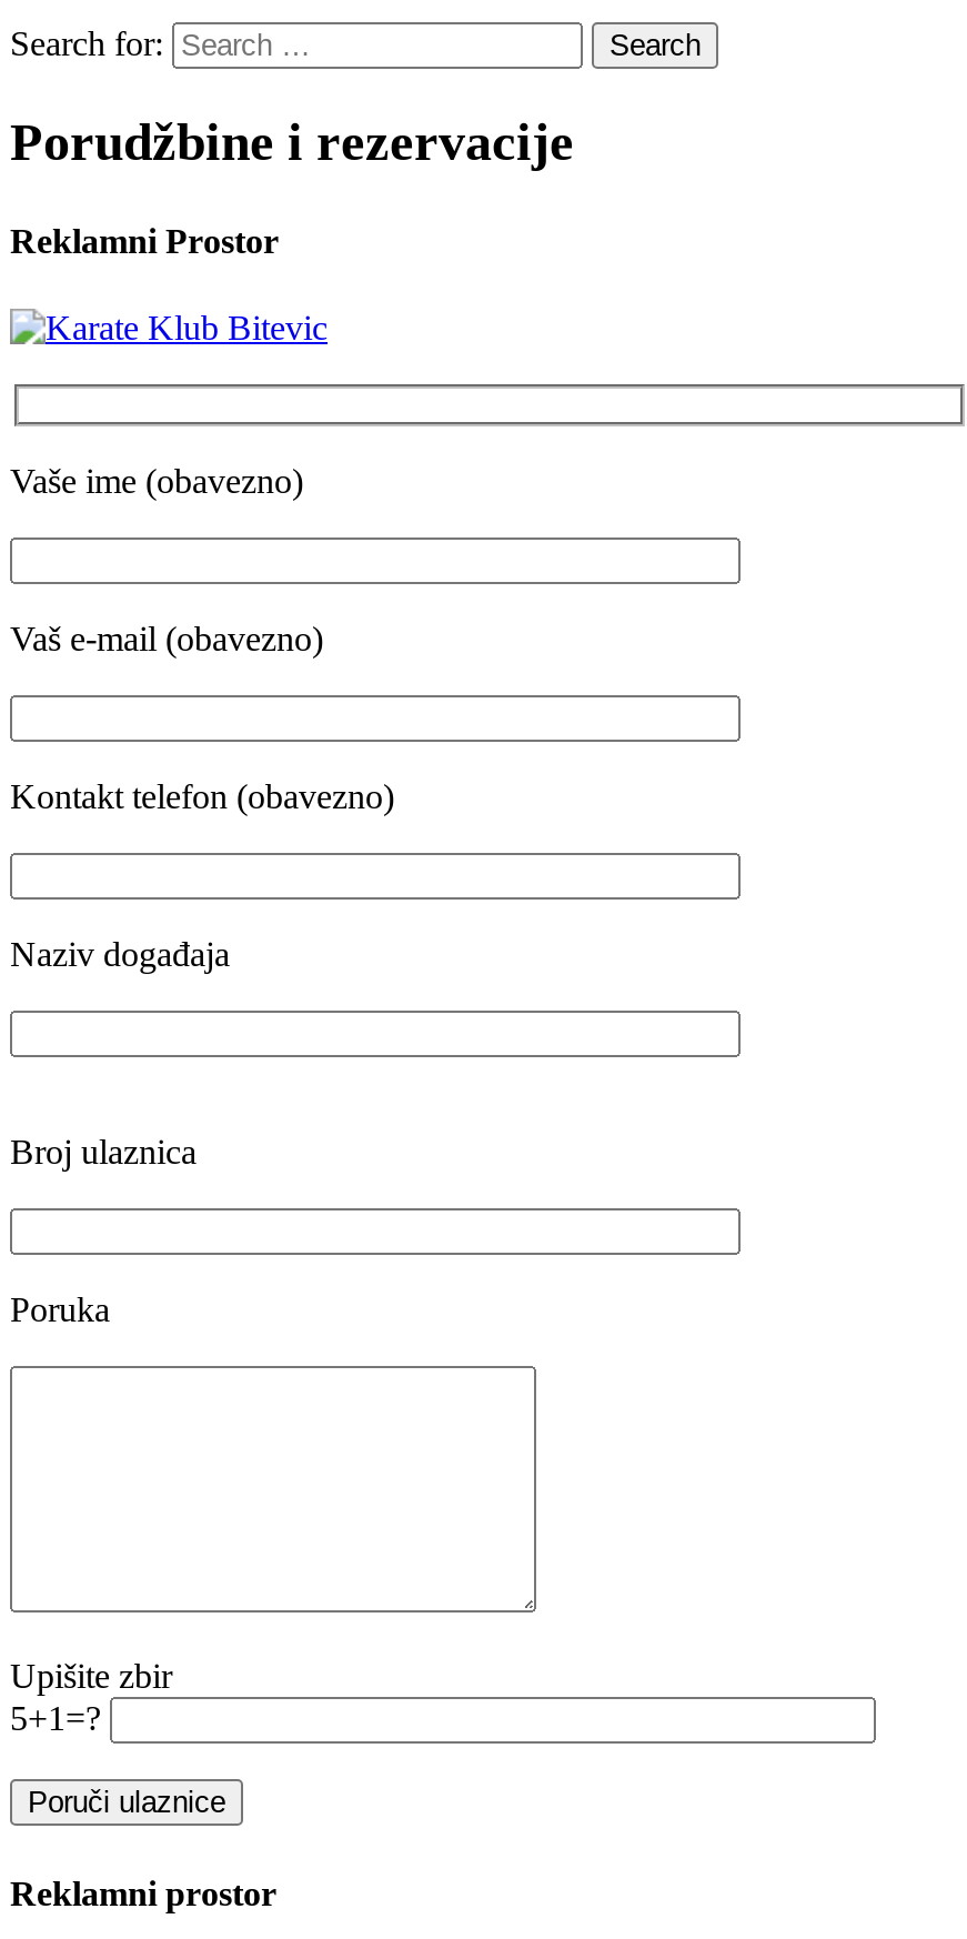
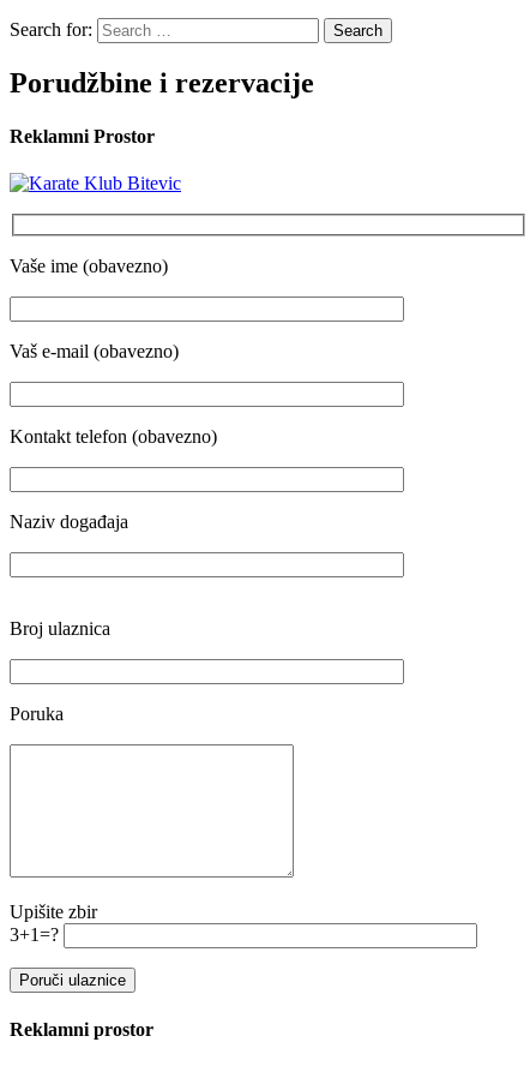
- 5+1=?
+ 3+1=?
